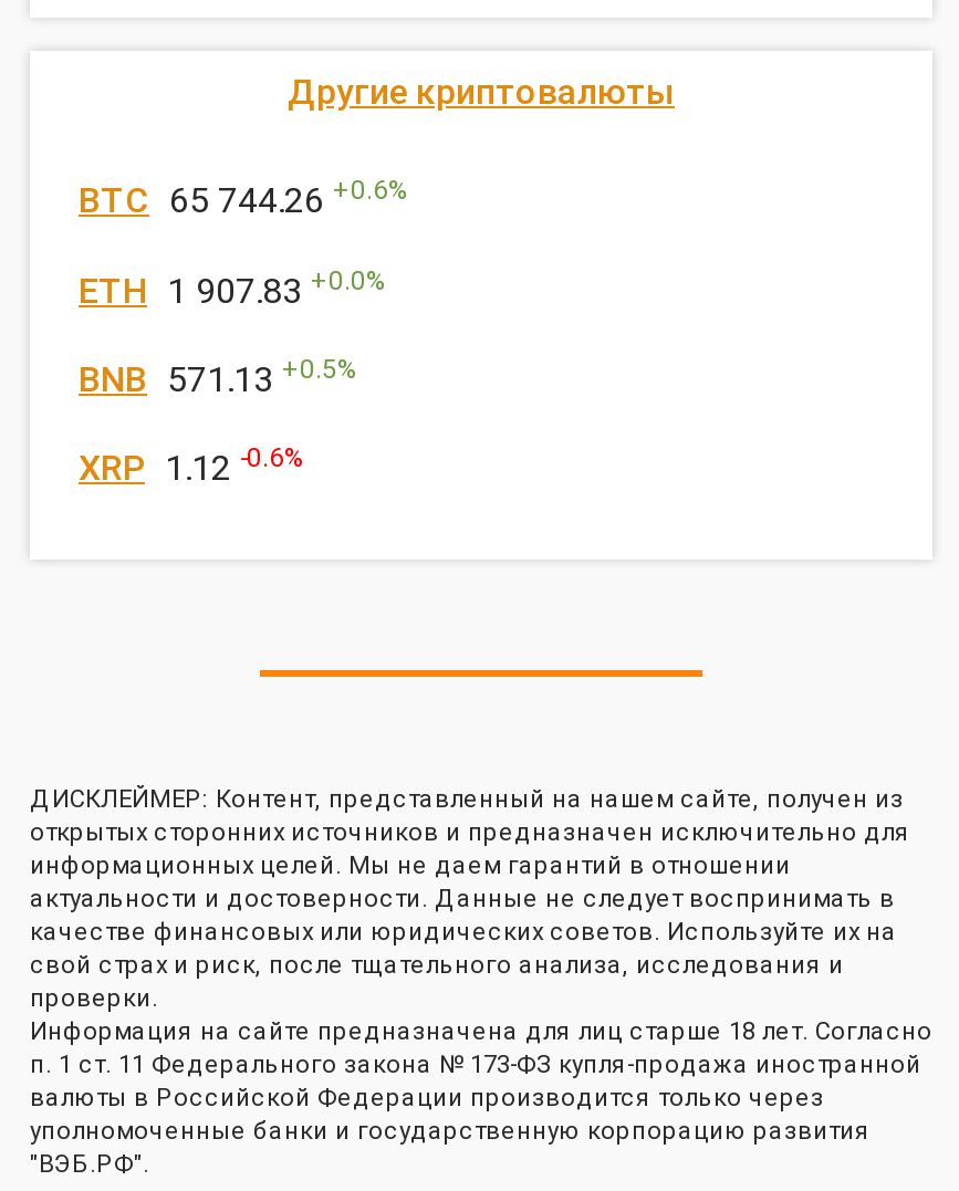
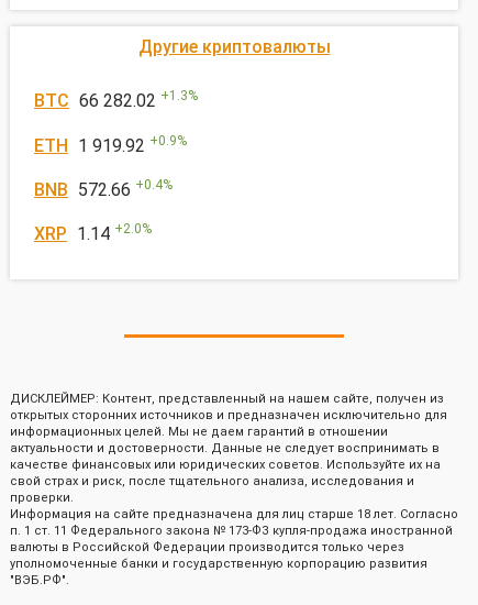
- BTC 65 744.26 +0.6%
+ BTC 66 282.02 +1.3%

- ETH 1 907.83 +0.0%
+ ETH 1 919.92 +0.9%

- BNB 571.13 +0.5%
+ BNB 572.66 +0.4%

- XRP 1.12 -0.6%
+ XRP 1.14 +2.0%
